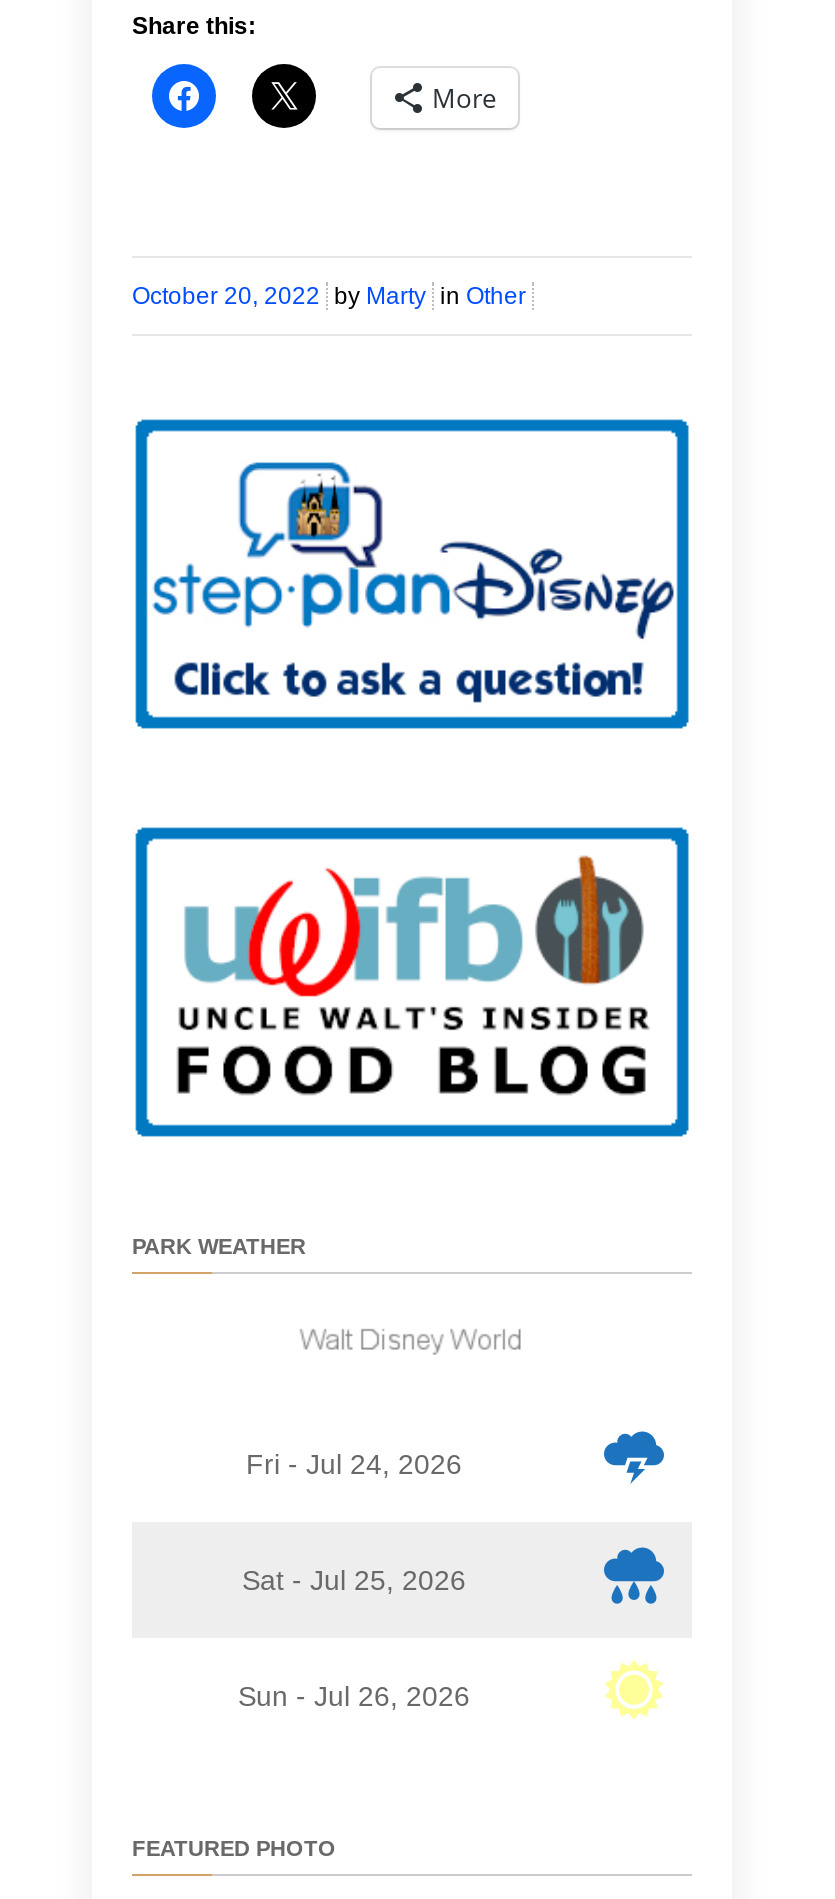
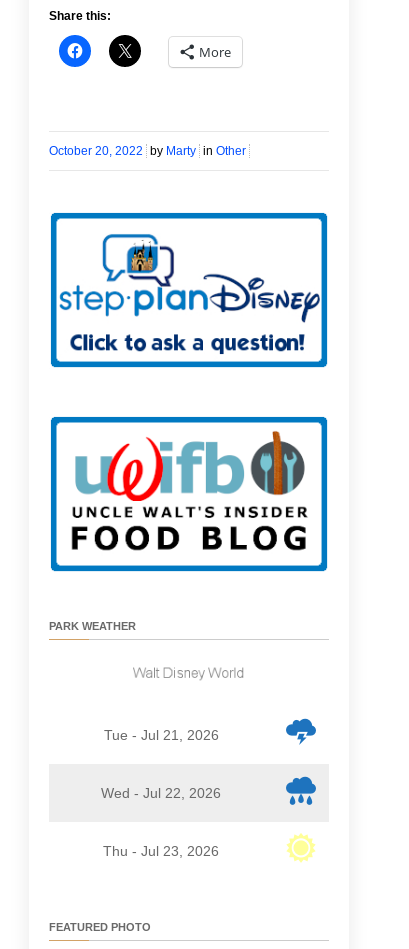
- Fri - Jul 24, 2026
+ Tue - Jul 21, 2026

- Sat - Jul 25, 2026
+ Wed - Jul 22, 2026

- Sun - Jul 26, 2026
+ Thu - Jul 23, 2026
